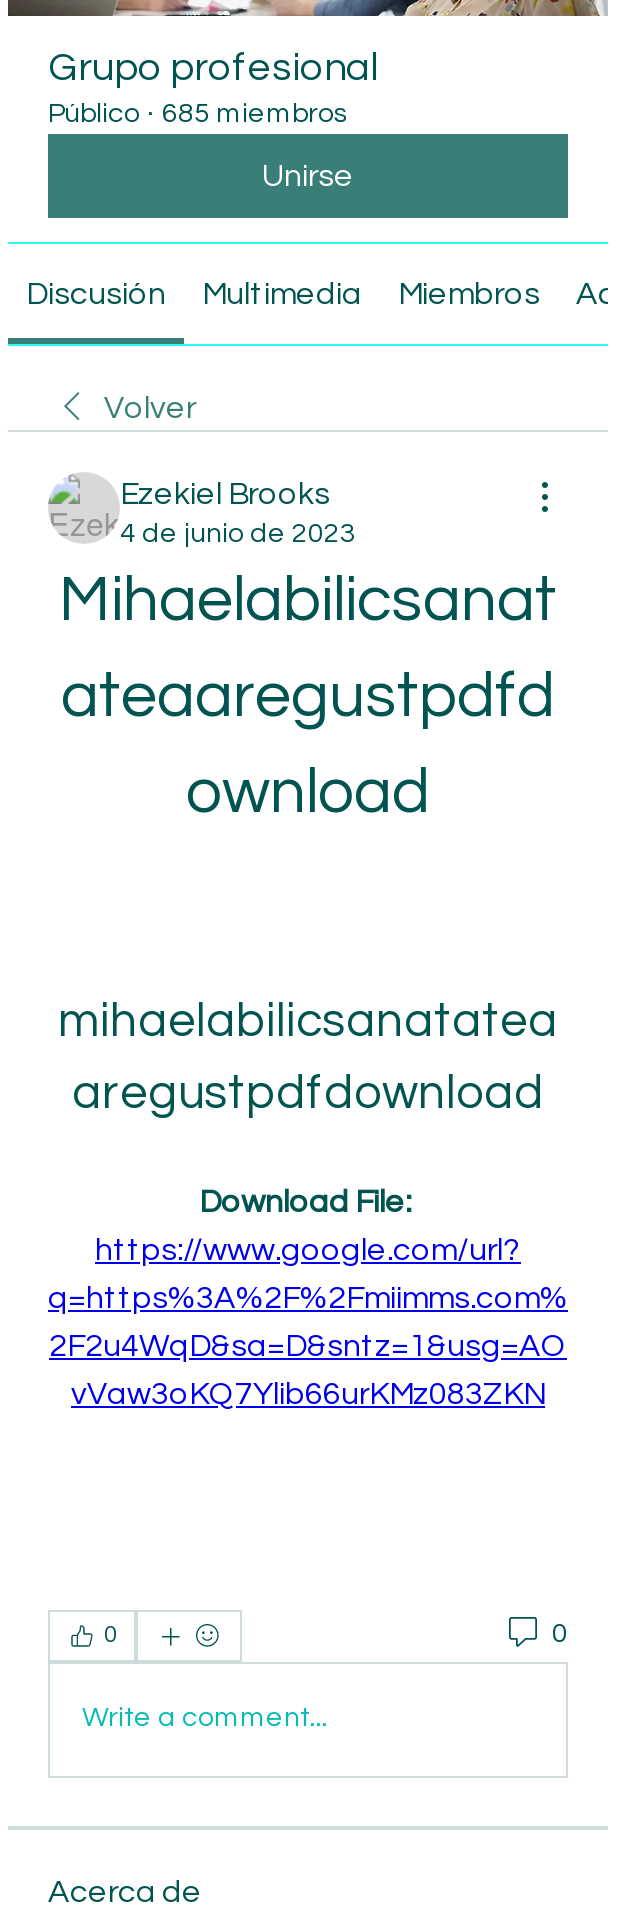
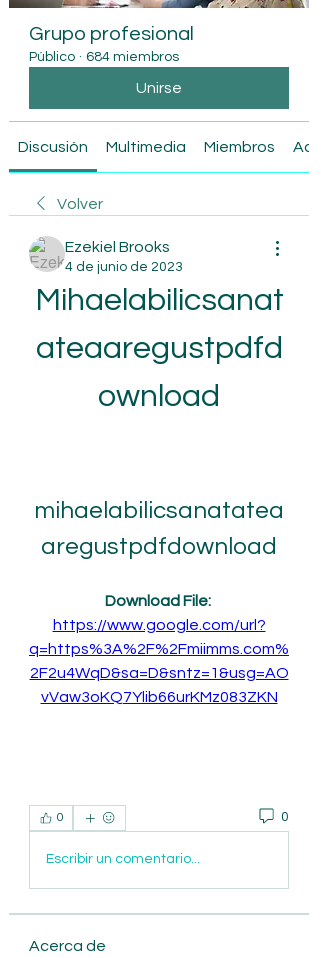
- Público · 685 miembros
+ Público · 684 miembros

- Write a comment...
+ Escribir un comentario...
